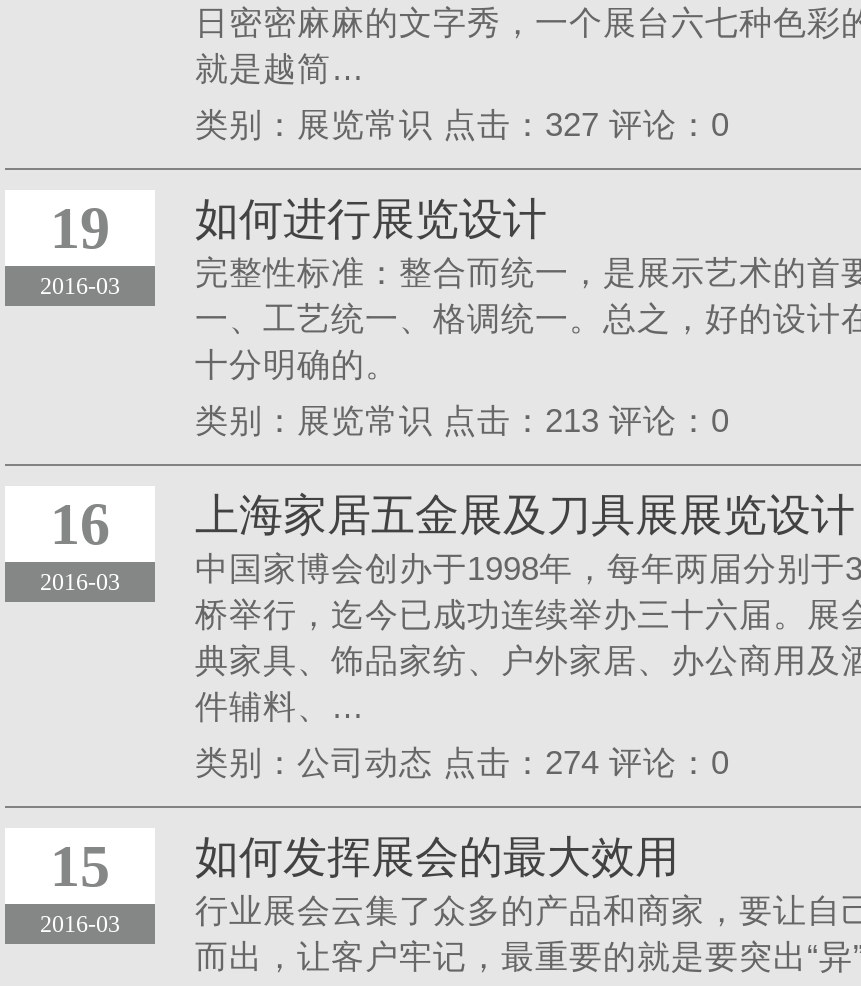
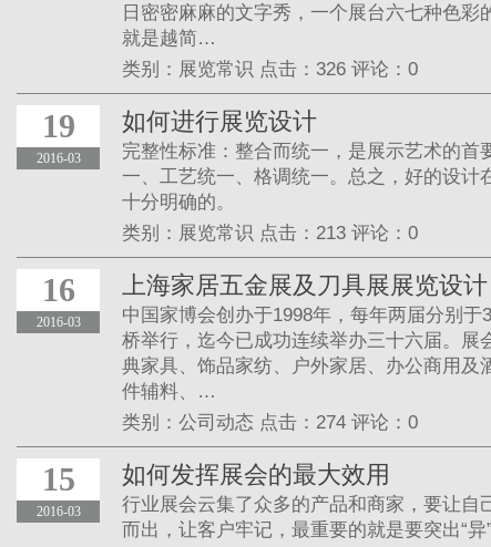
- 类别：展览常识点击：327评论：0
+ 类别：展览常识点击：326评论：0
